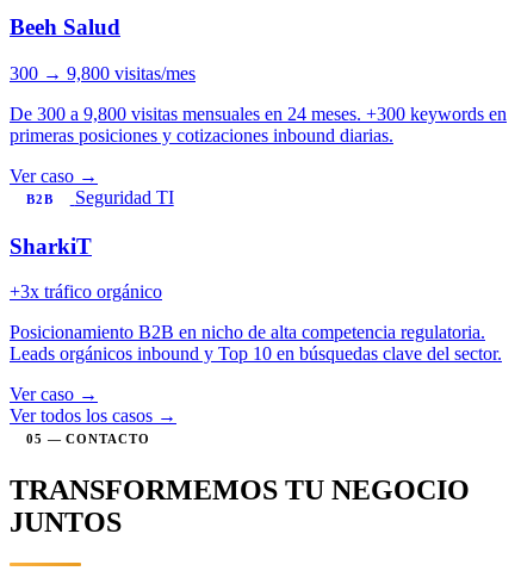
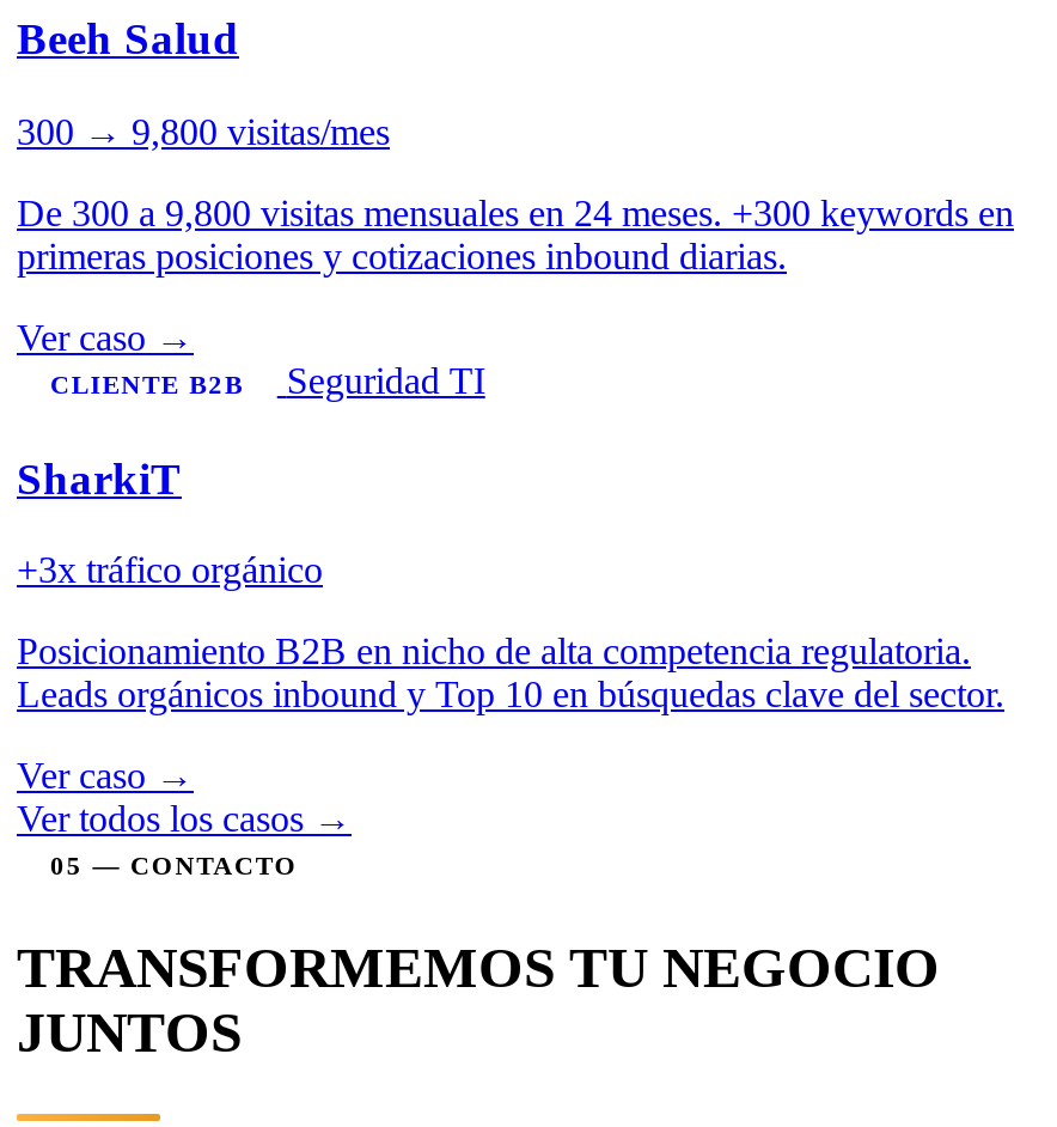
- B2B Seguridad TI
+ CLIENTE B2B Seguridad TI
